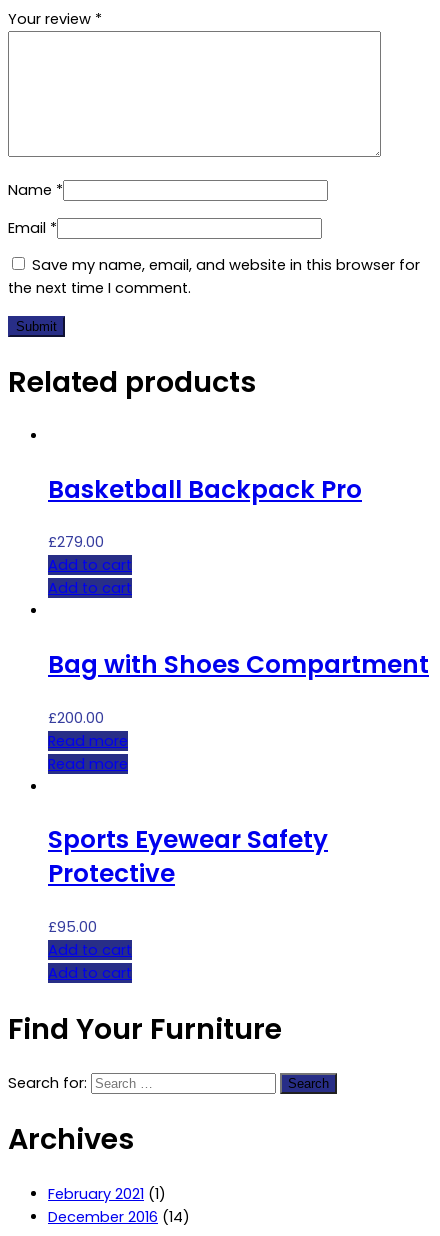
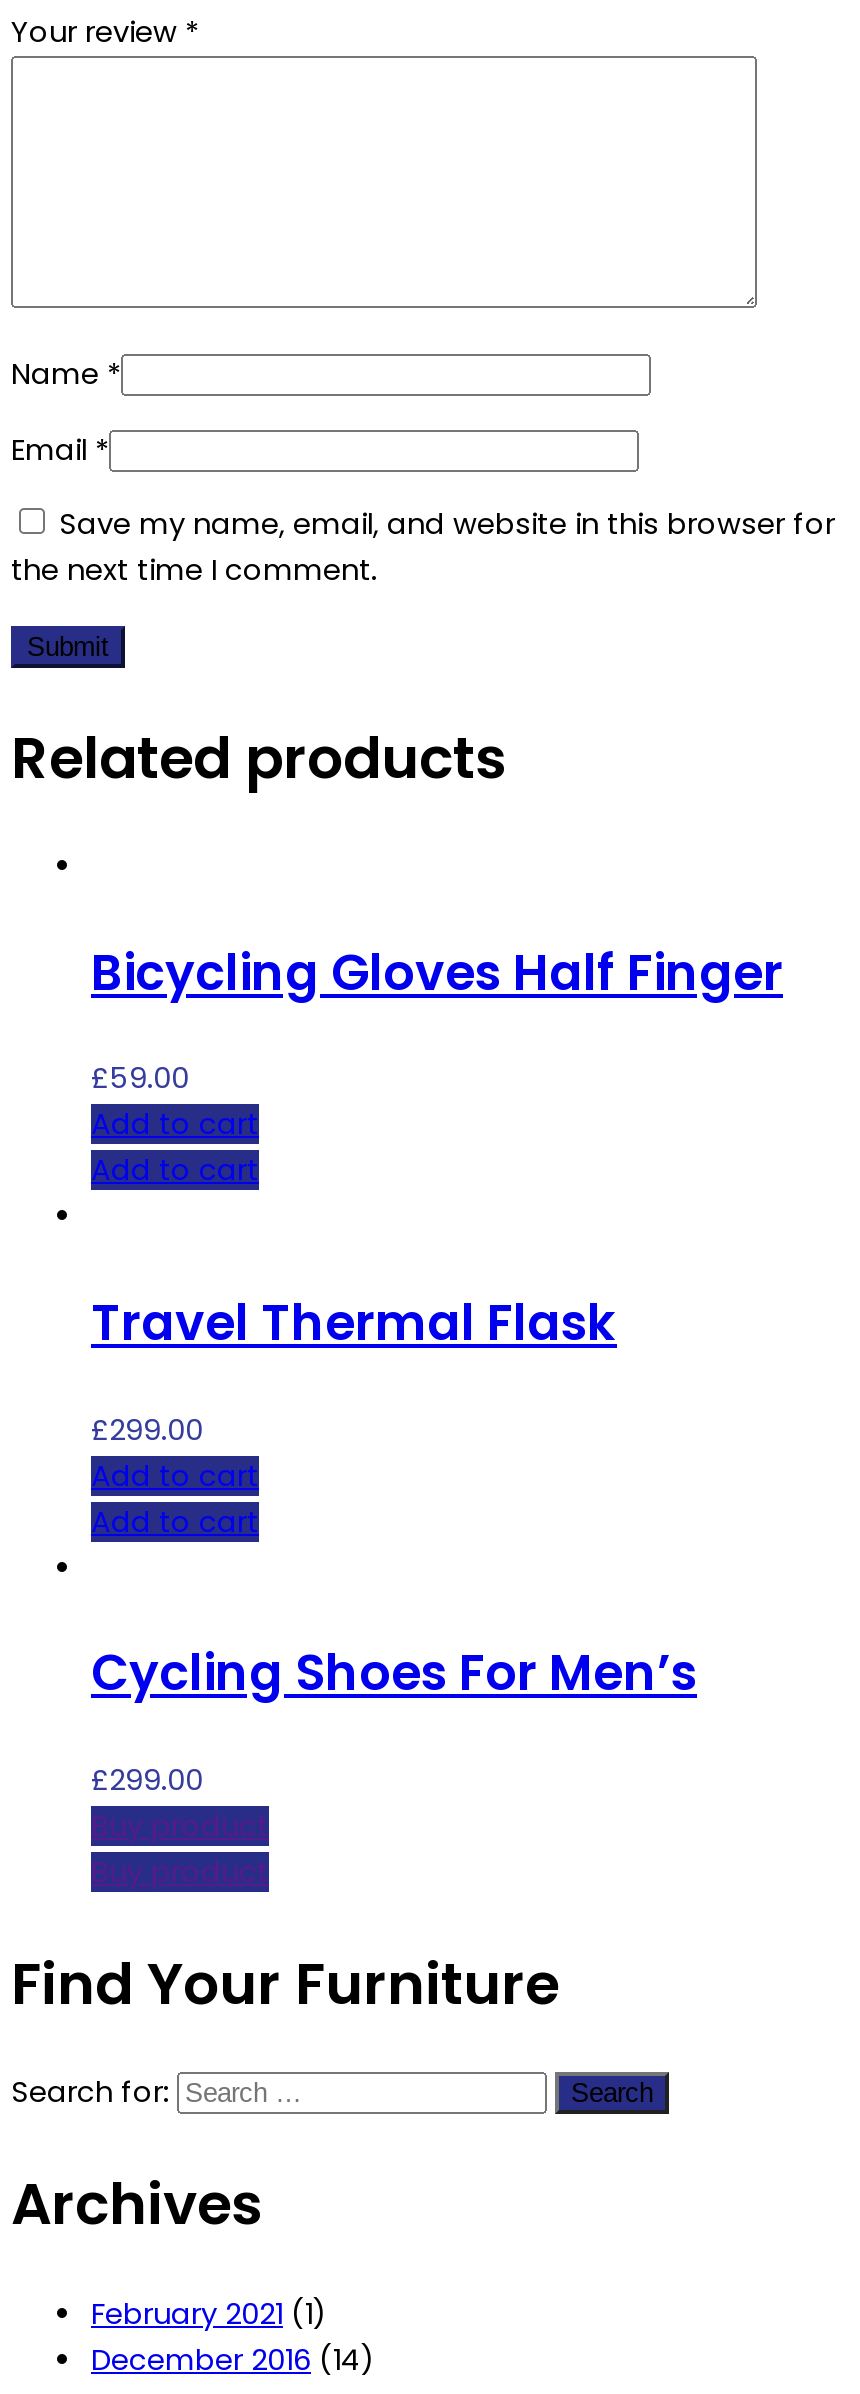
- Basketball Backpack Pro
+ Bicycling Gloves Half Finger

- £279.00
+ £59.00

- Bag with Shoes Compartment
- £200.00
- Read more
- Read more
- Sports Eyewear Safety
- Protective
- £95.00
+ Travel Thermal Flask
+ £299.00

moved up: Add to cart | Add to cart

+ Cycling Shoes For Men’s
+ £299.00
+ Buy product
+ Buy product
